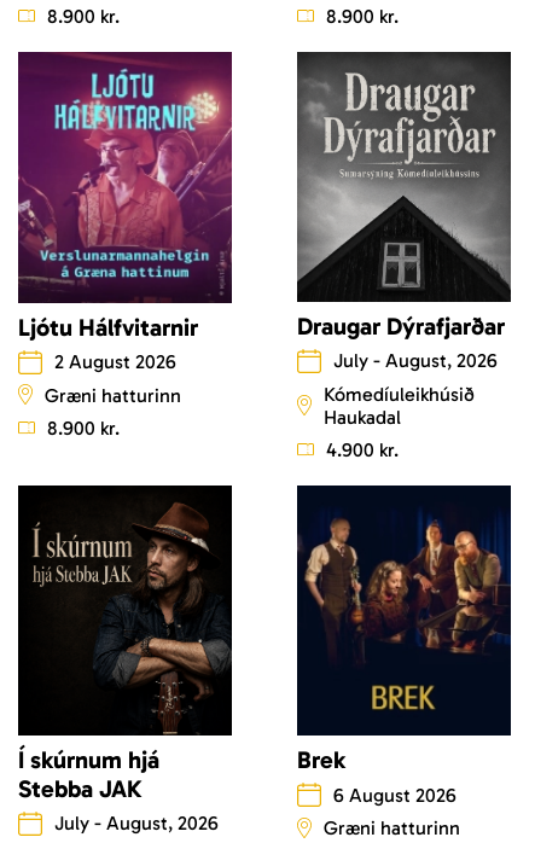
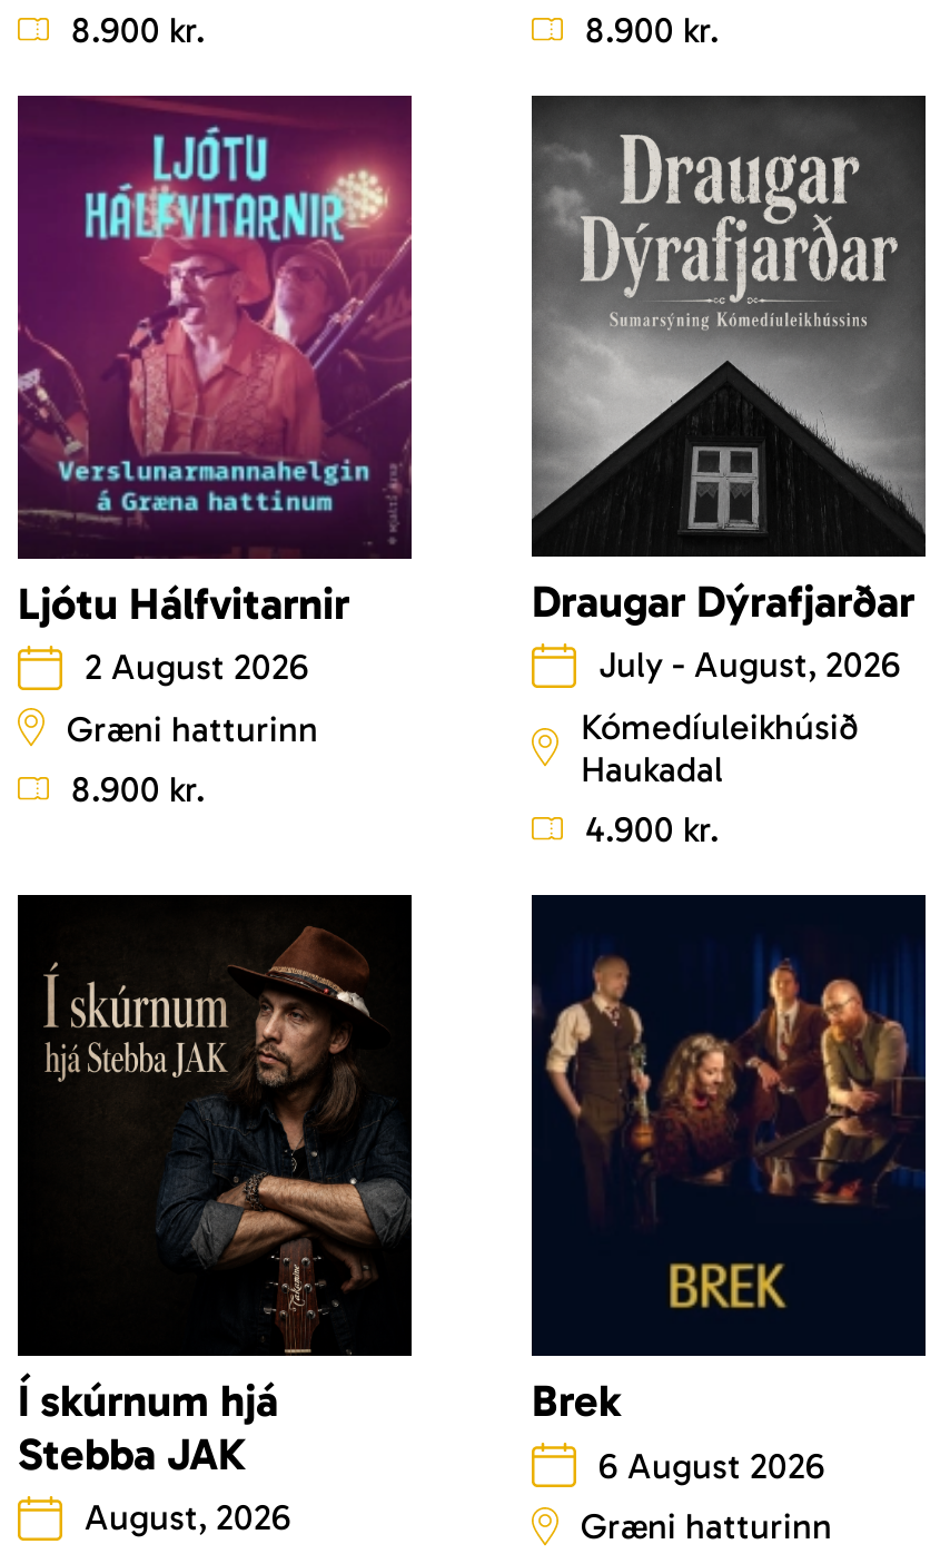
- July - August, 2026
+ August, 2026
